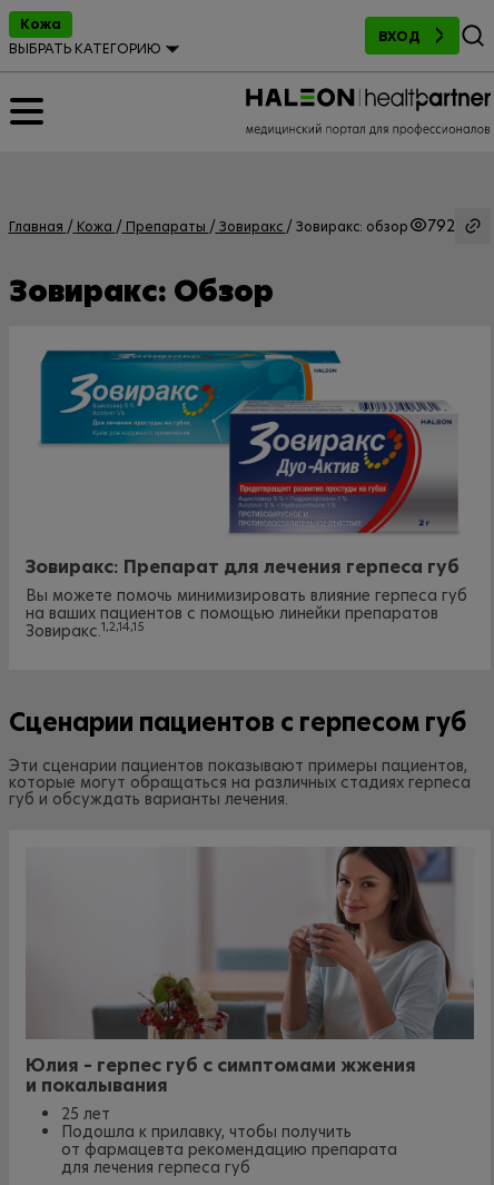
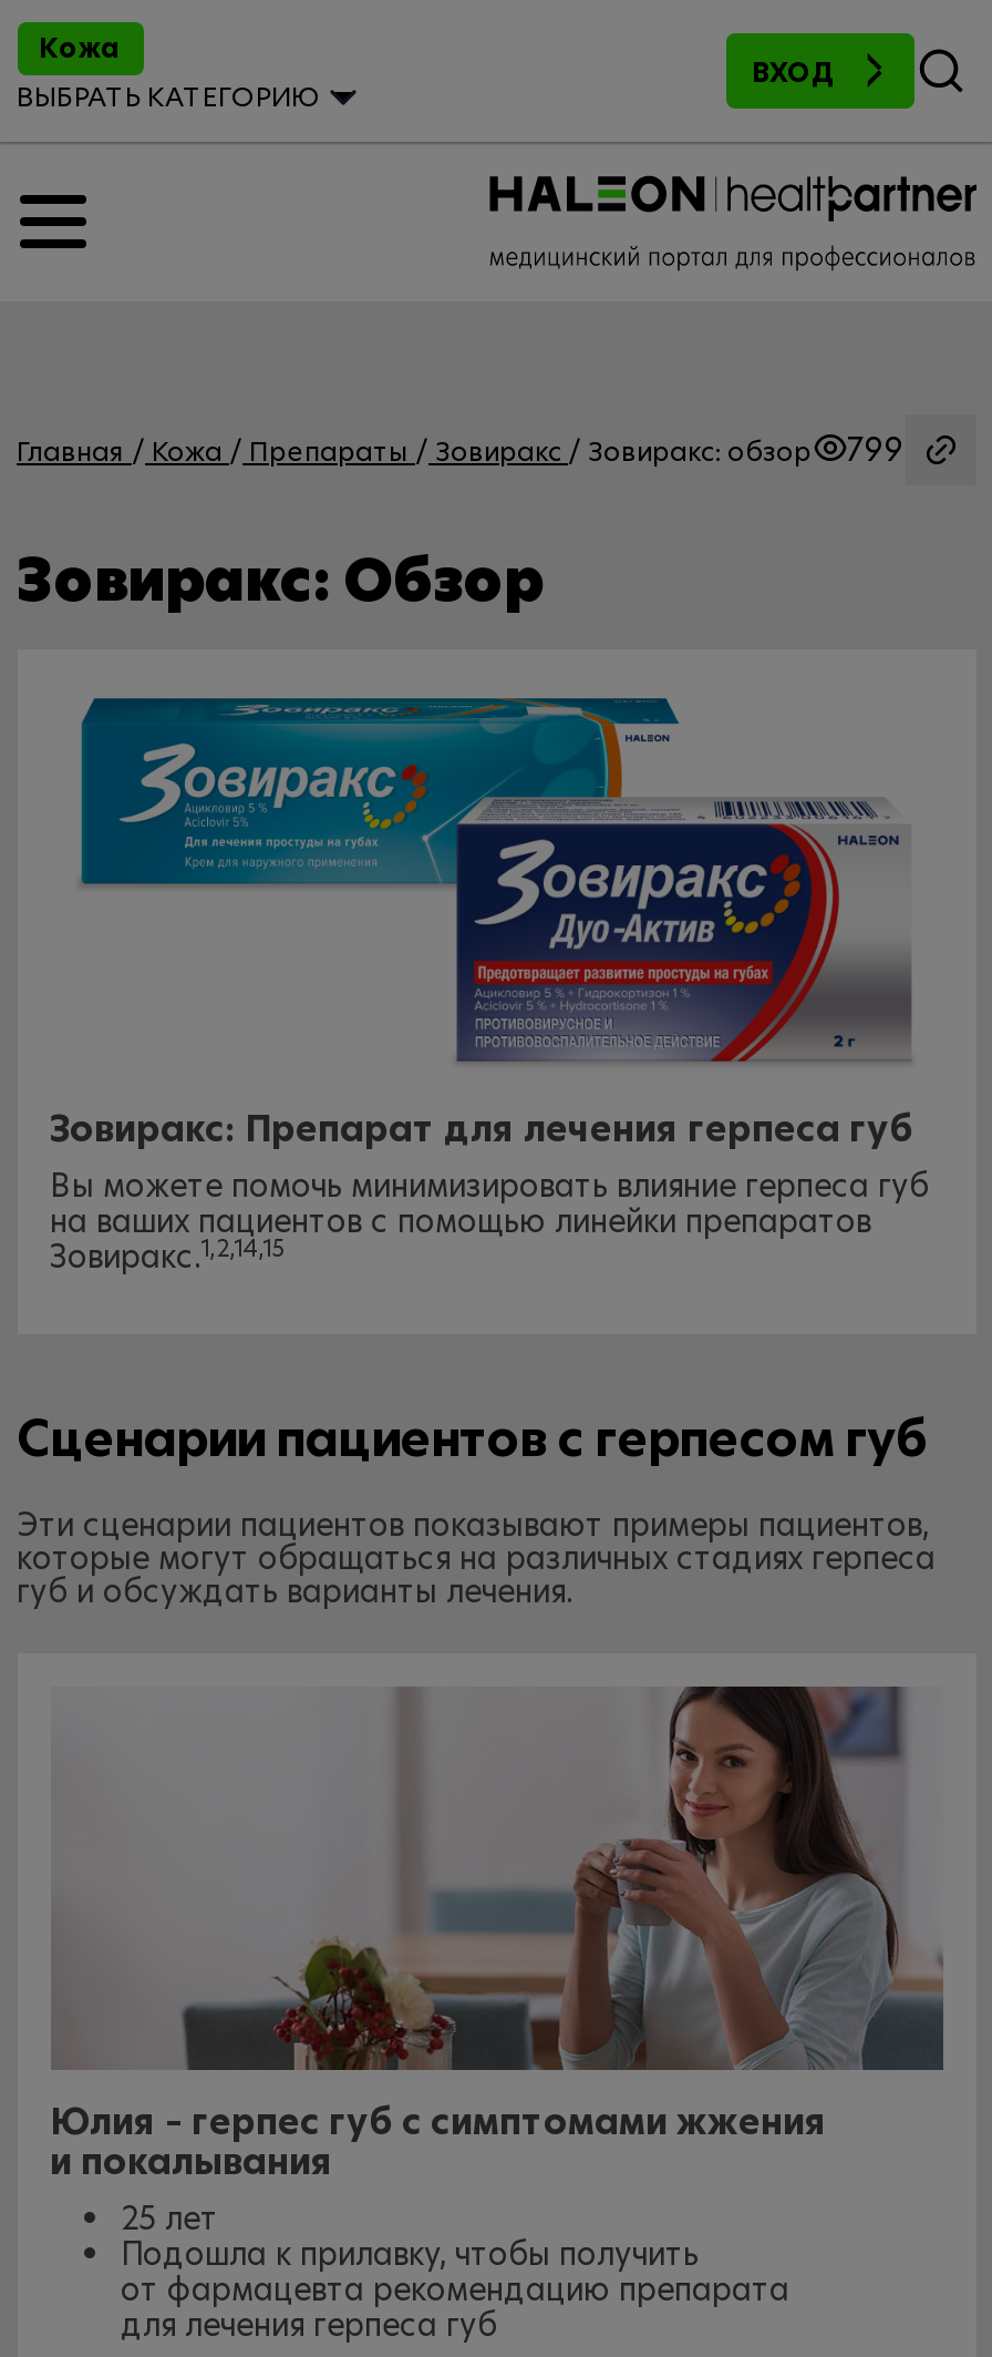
- Главная Кожа Препараты Зовиракс Зовиракс: обзор 792
+ Главная Кожа Препараты Зовиракс Зовиракс: обзор 799
